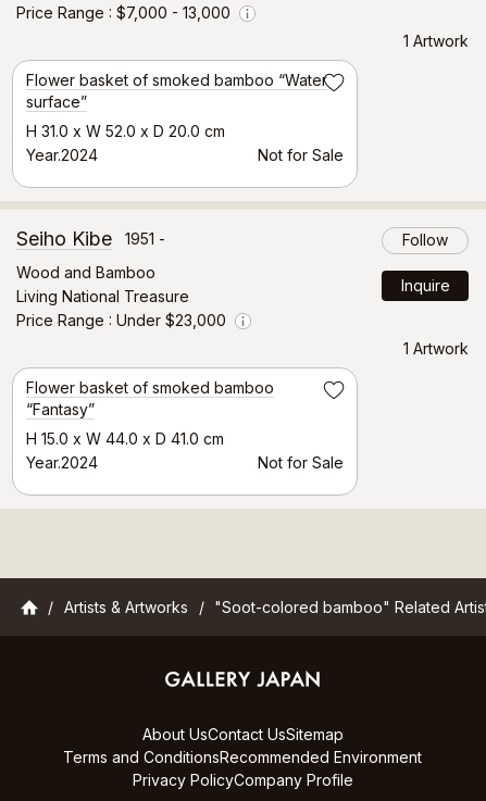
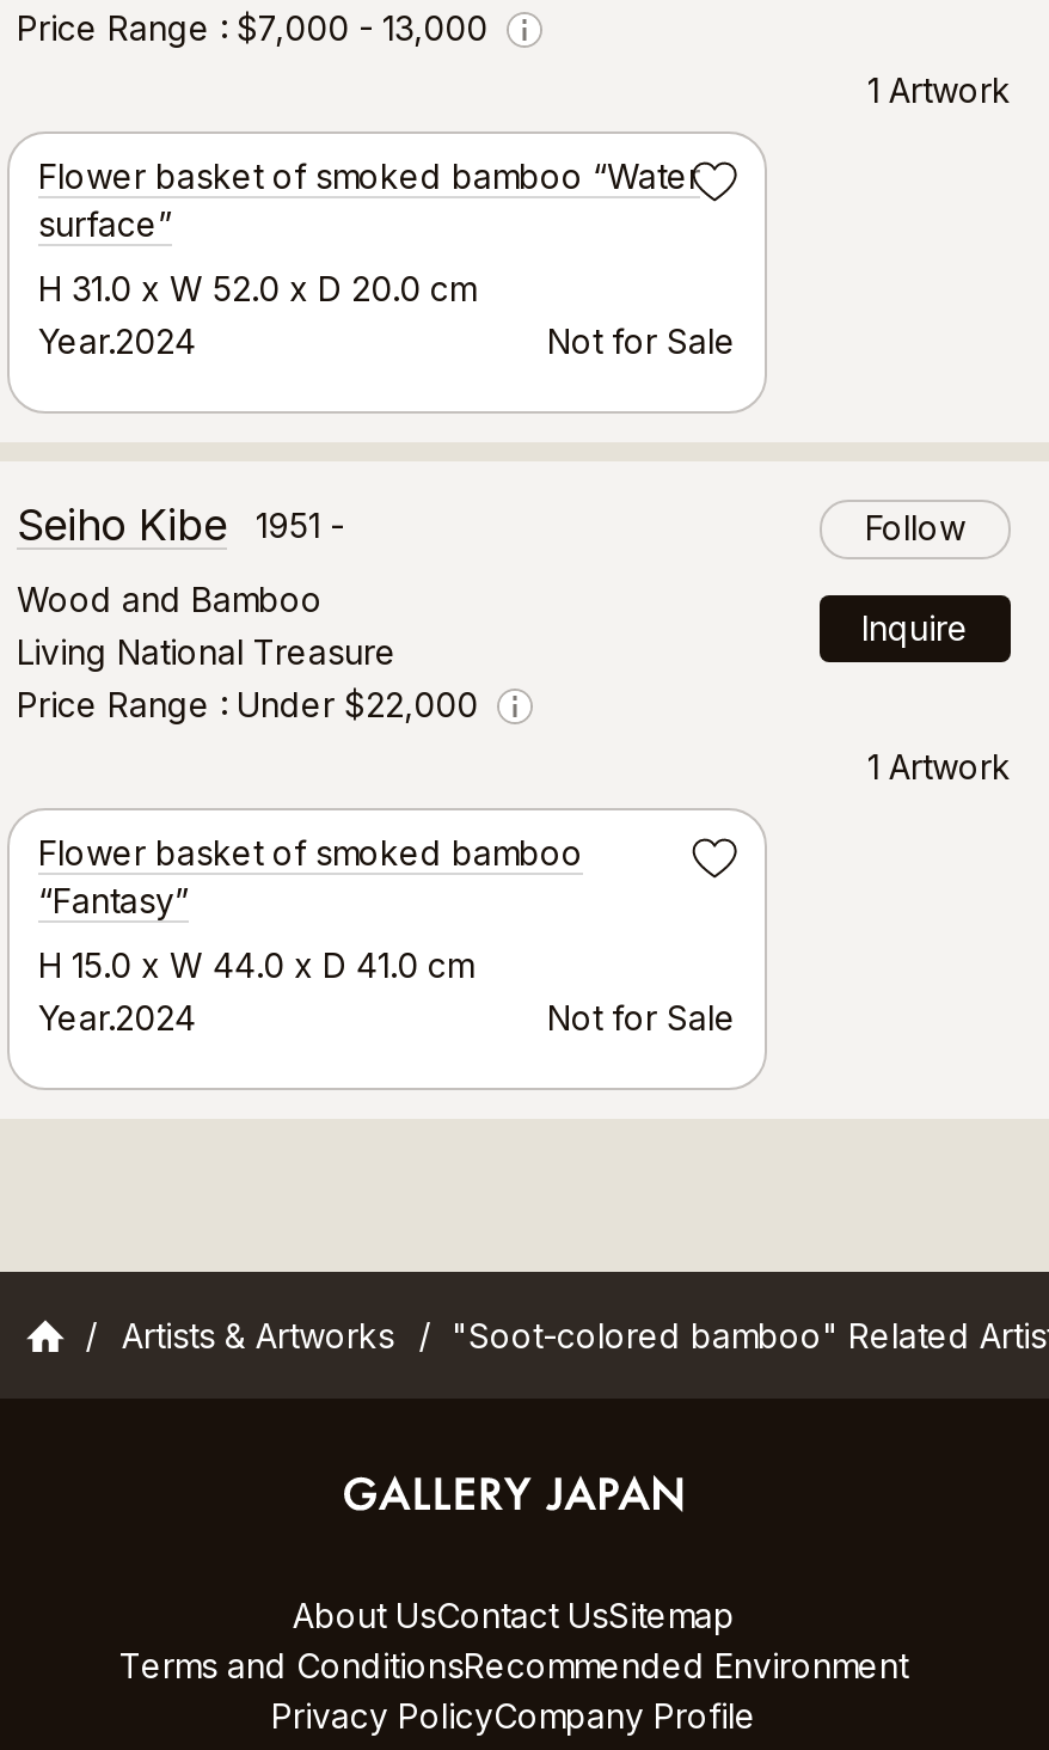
- Under $23,000
+ Under $22,000
